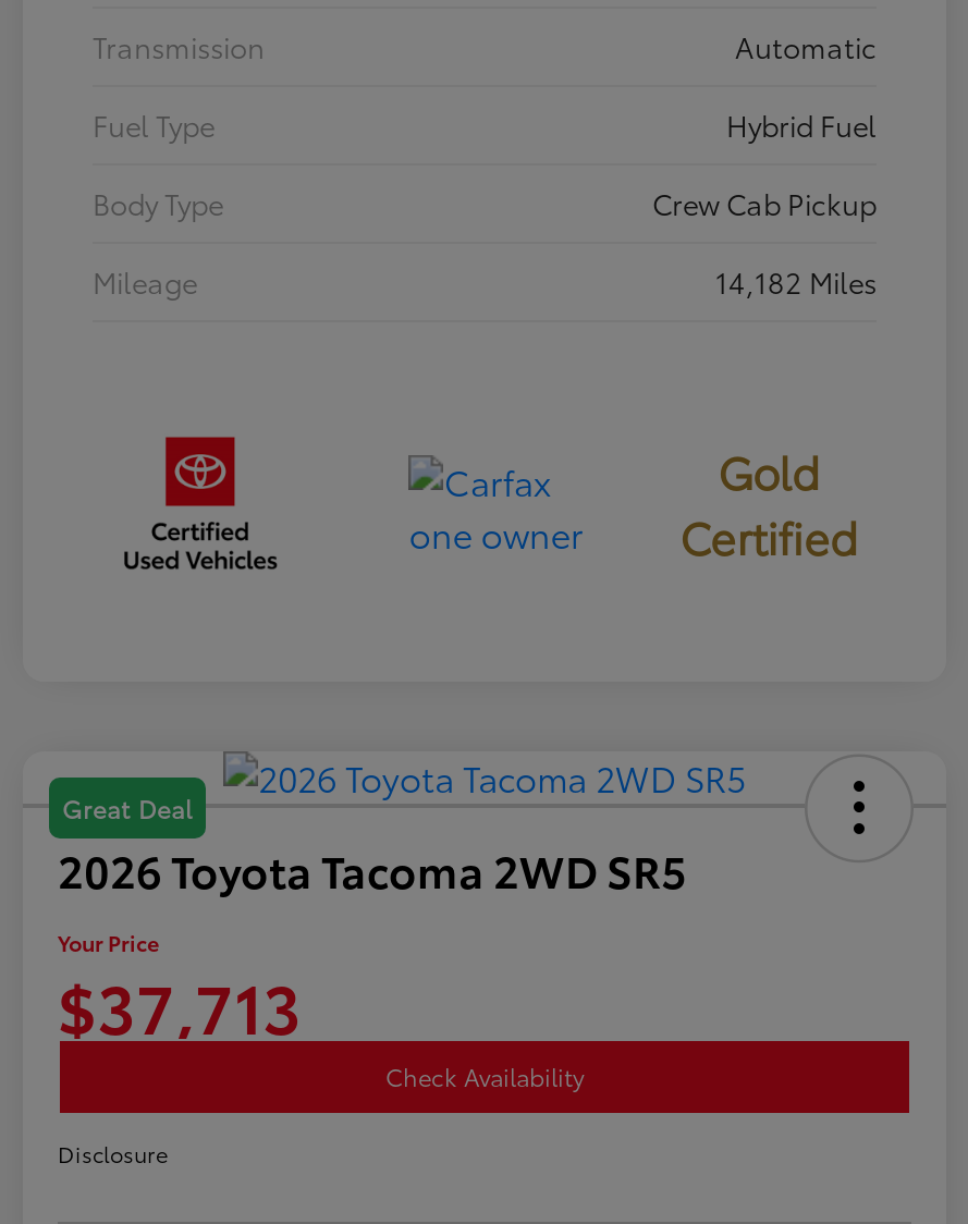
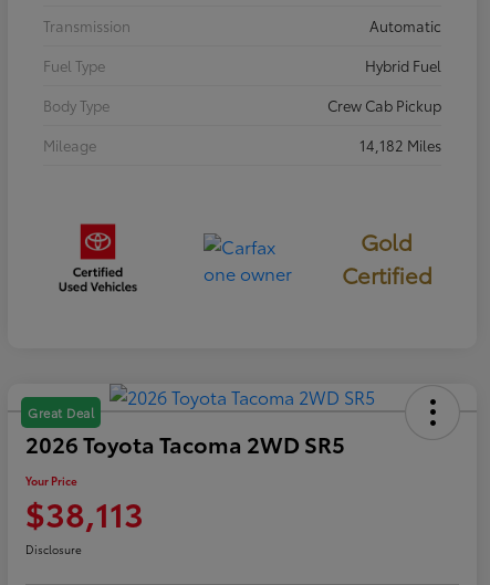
- $37,713
- Check Availability
+ $38,113
